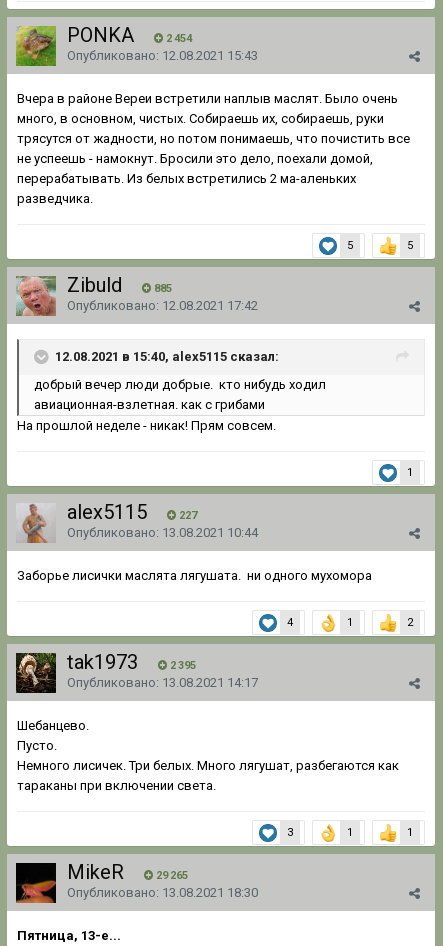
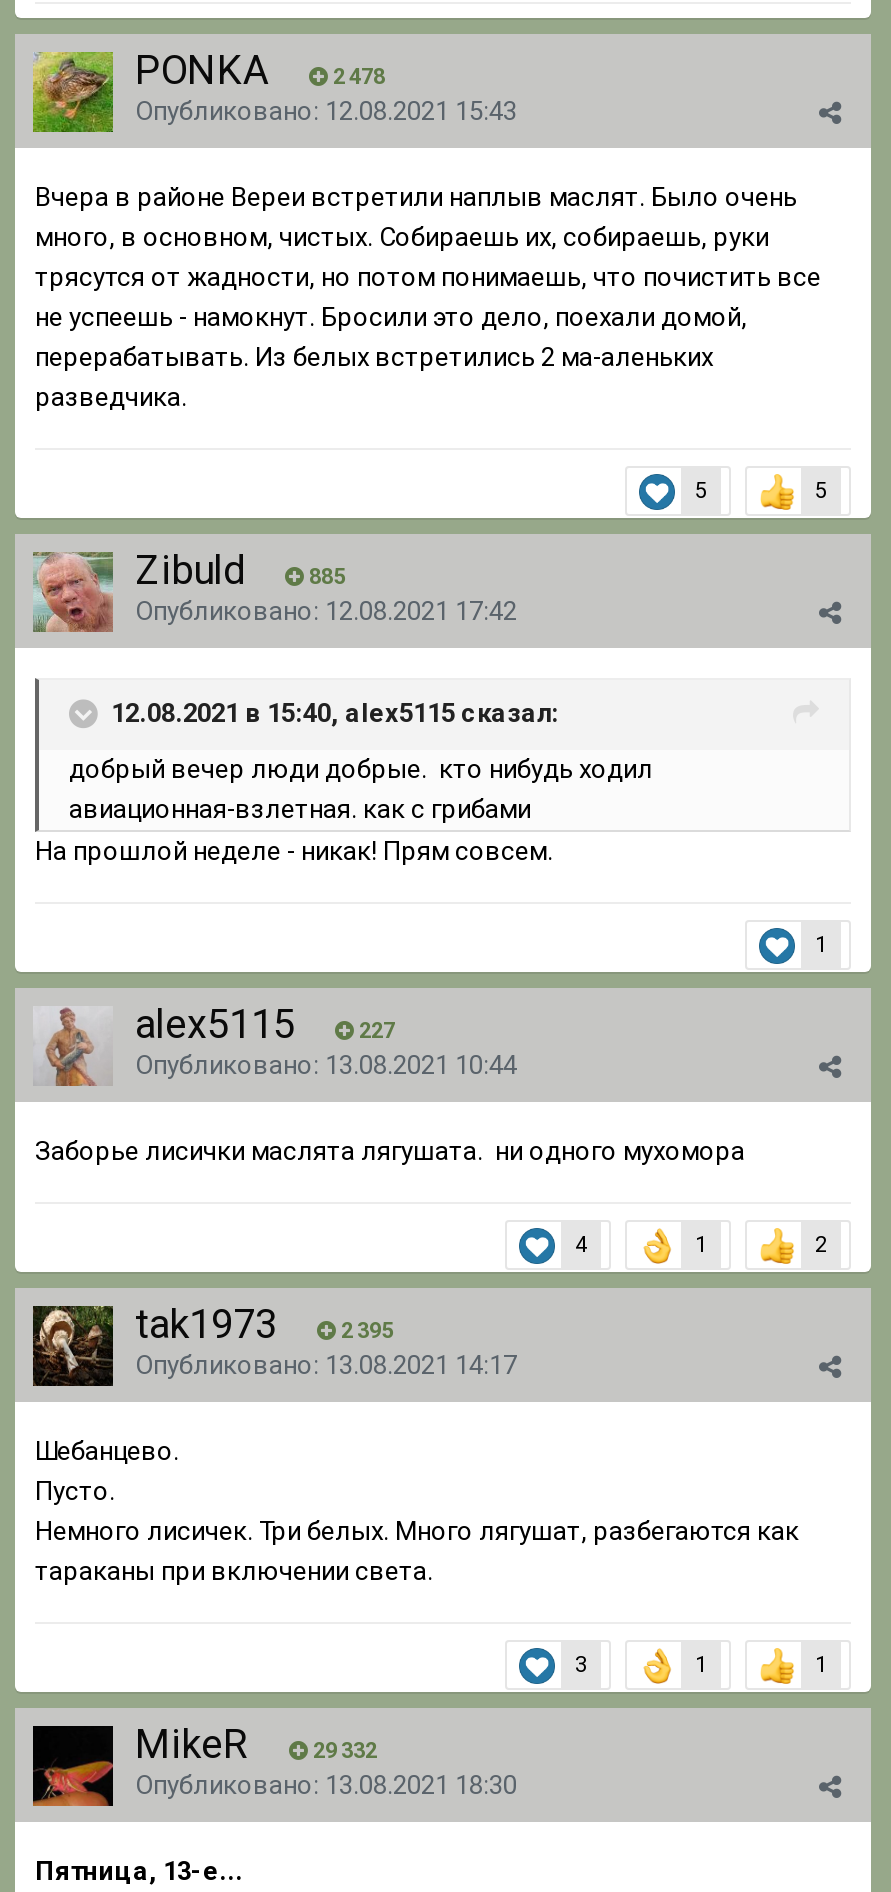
- 2 454
+ 2 478

- 29 265
+ 29 332
